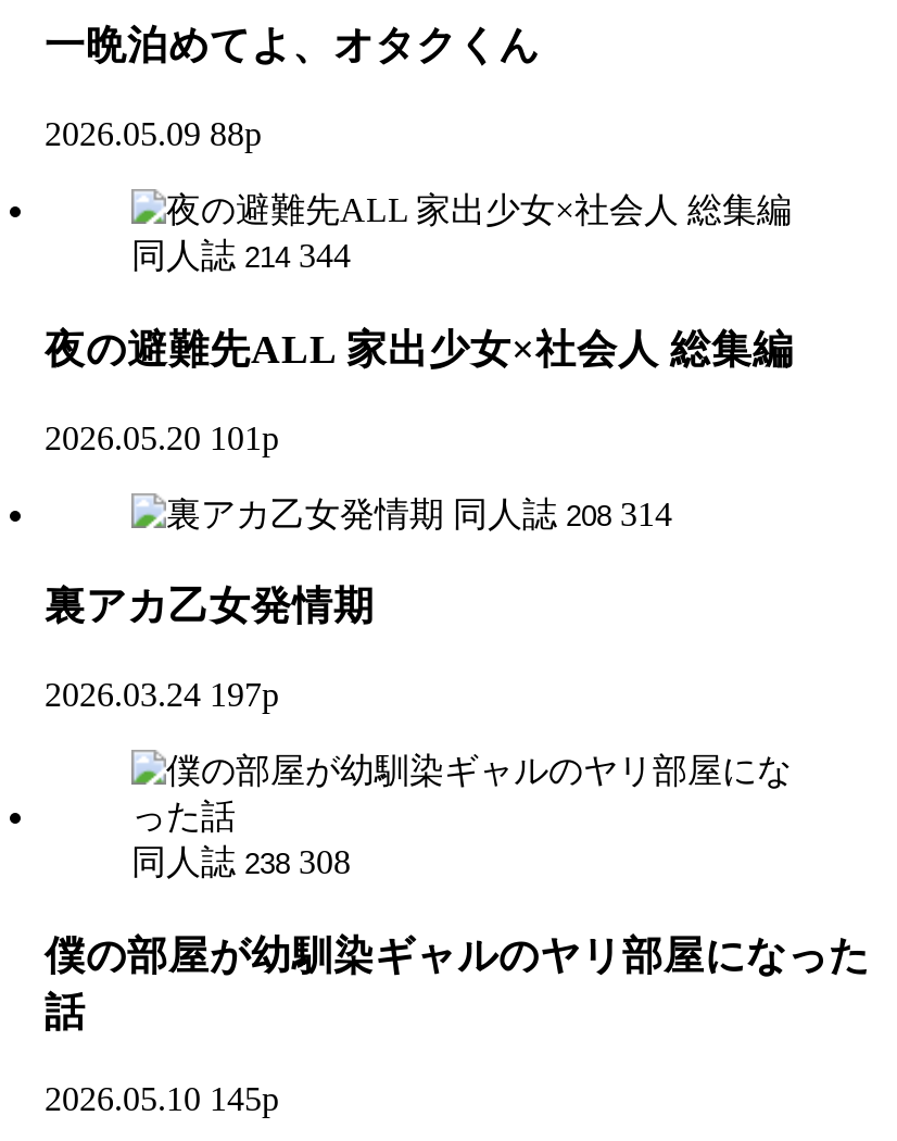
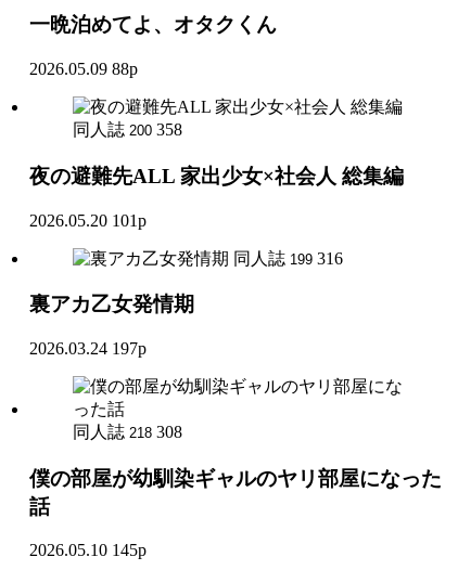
- 同人誌 214 344
+ 同人誌 200 358

- 同人誌 208 314
+ 同人誌 199 316

- 同人誌 238 308
+ 同人誌 218 308
